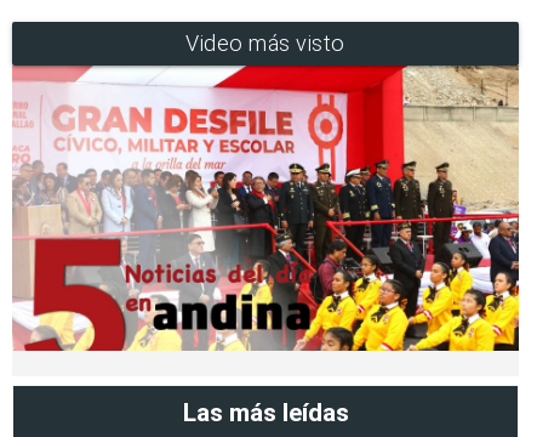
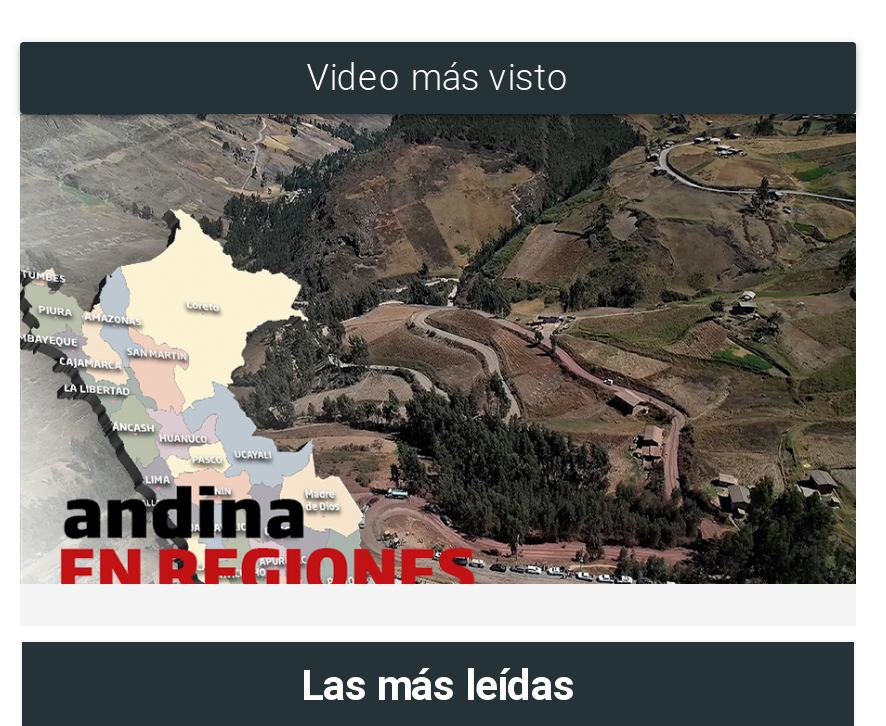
- [image]
+ [image]
